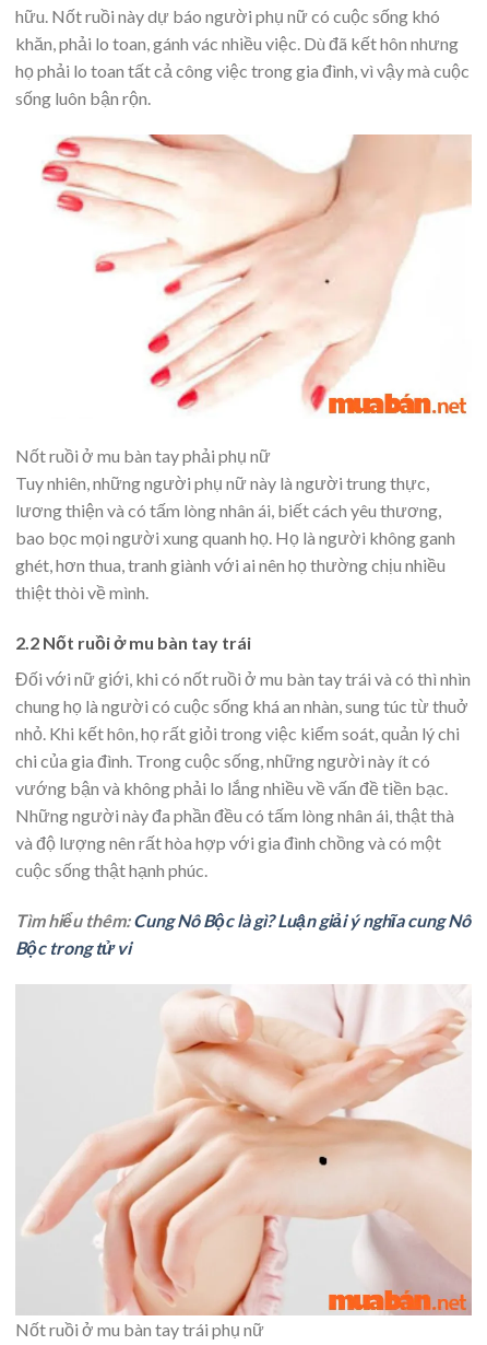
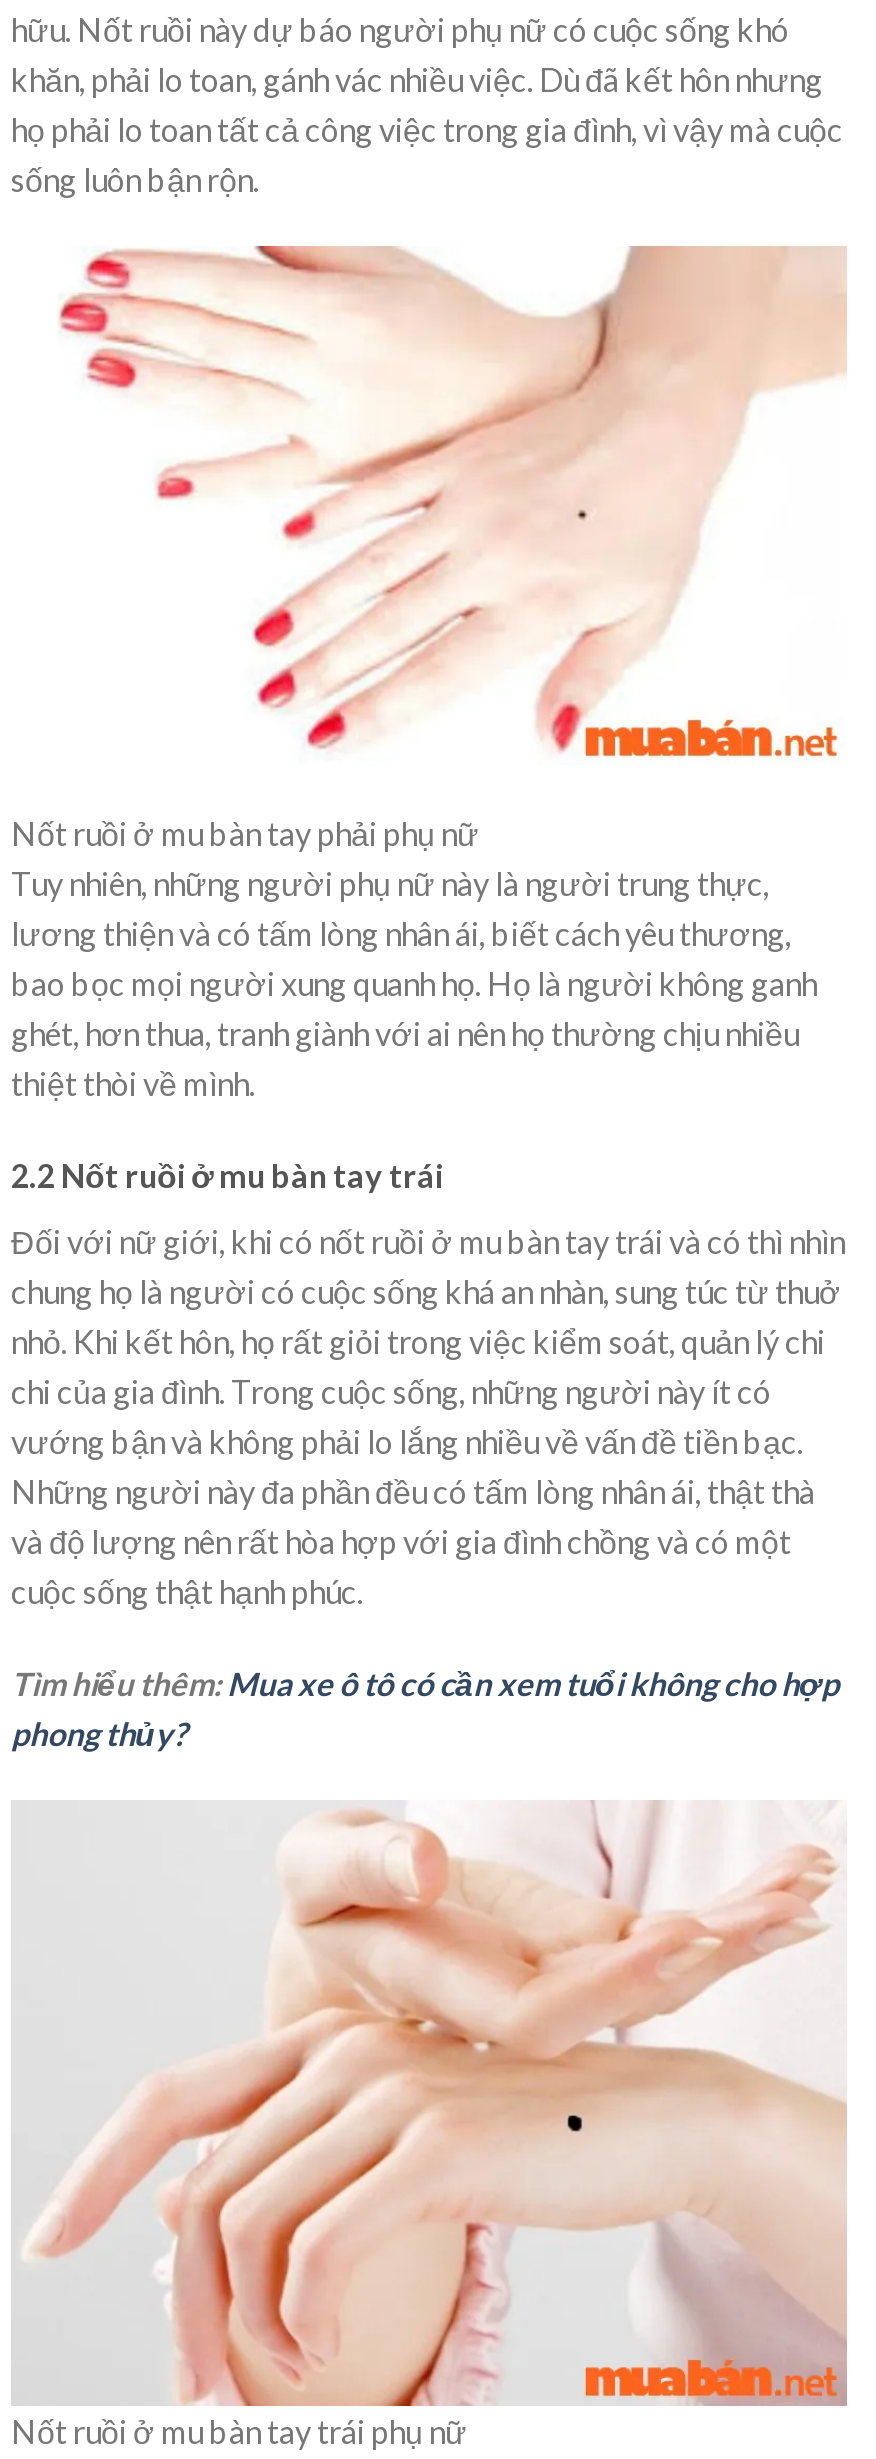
- Tìm hiểu thêm: Cung Nô Bộc là gì? Luận giải ý nghĩa cung Nô
- Bộc trong tử vi
+ Tìm hiểu thêm: Mua xe ô tô có cần xem tuổi không cho hợp
+ phong thủy?
